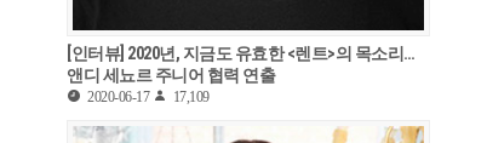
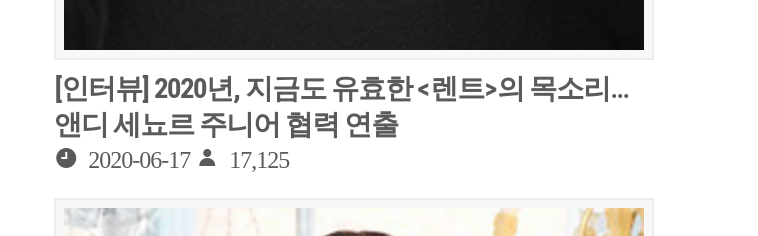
- 2020-06-17 17,109
+ 2020-06-17 17,125
